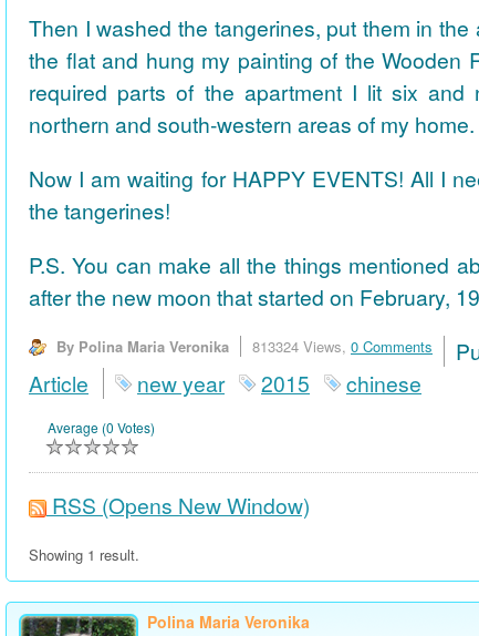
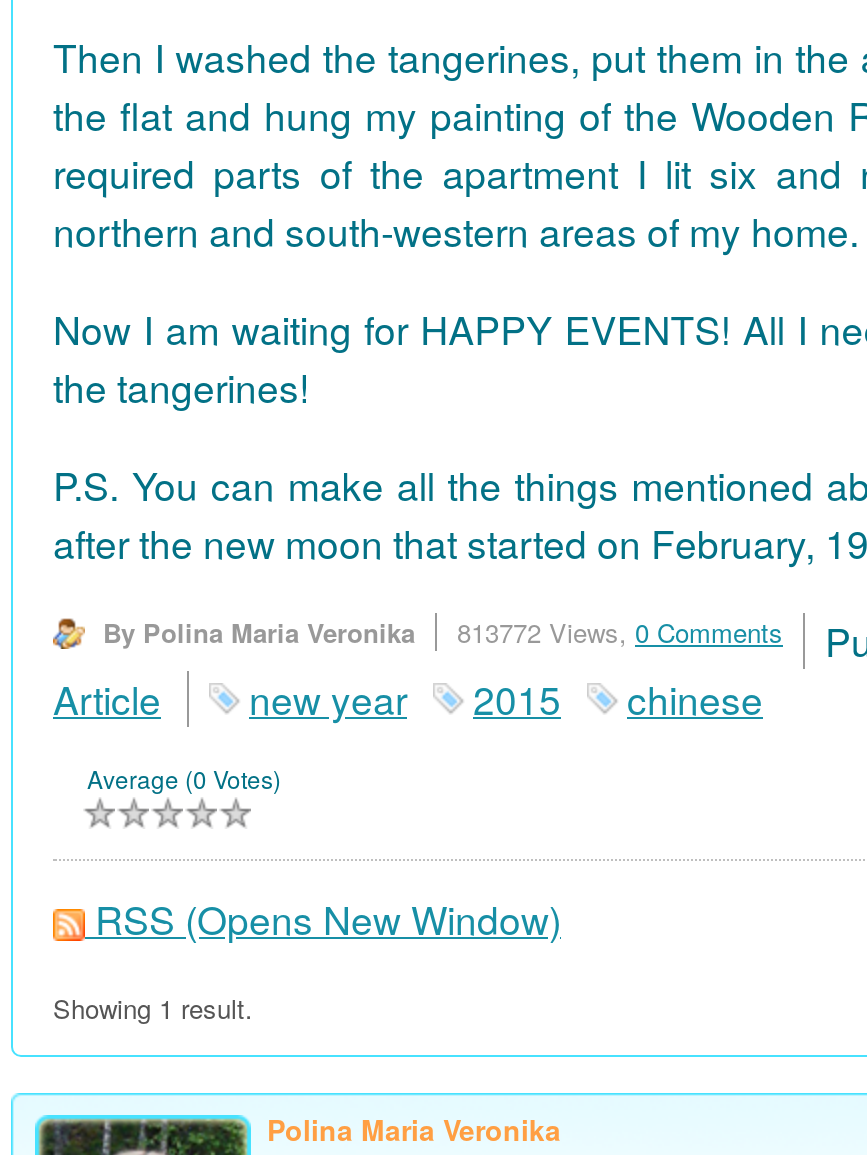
- 813324 Views, 0 Comments
+ 813772 Views, 0 Comments
